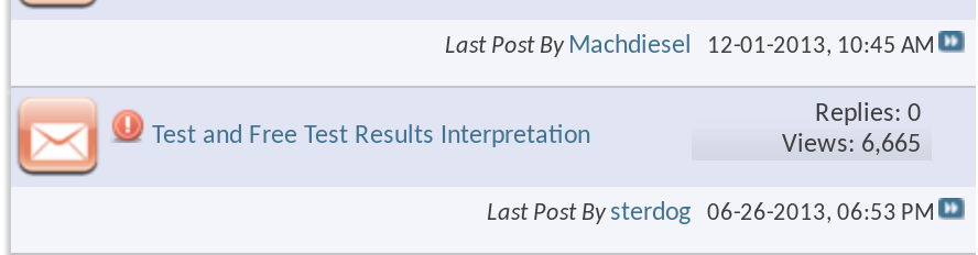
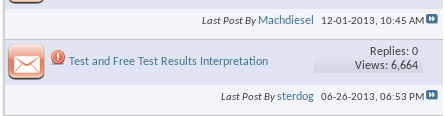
- Views: 6,665
+ Views: 6,664
